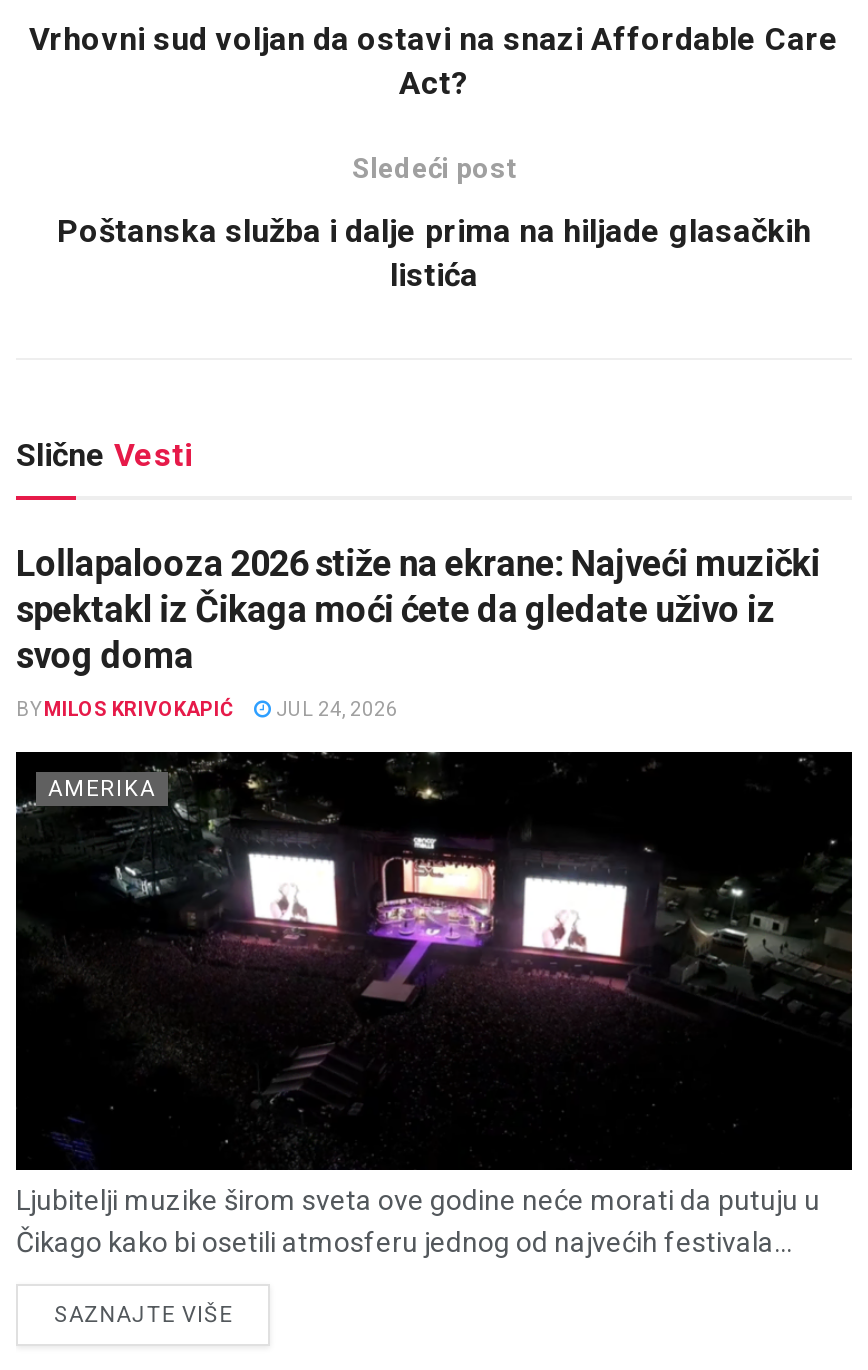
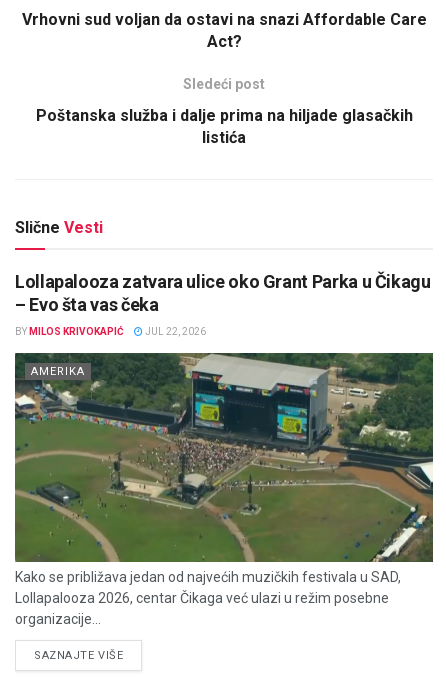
- Lollapalooza 2026 stiže na ekrane: Najveći muzički
- spektakl iz Čikaga moći ćete da gledate uživo iz
- svog doma
+ Lollapalooza zatvara ulice oko Grant Parka u Čikagu
+ – Evo šta vas čeka

- BY MILOS KRIVOKAPIĆ JUL 24, 2026
+ BY MILOS KRIVOKAPIĆ JUL 22, 2026

moved up: BY MILOS KRIVOKAPIĆ | AMERIKA

- [image]
- Ljubitelji muzike širom sveta ove godine neće morati da putuju u
- Čikago kako bi osetili atmosferu jednog od najvećih festivala...
+ [image]
+ Kako se približava jedan od najvećih muzičkih festivala u SAD,
+ Lollapalooza 2026, centar Čikaga već ulazi u režim posebne
+ organizacije...
